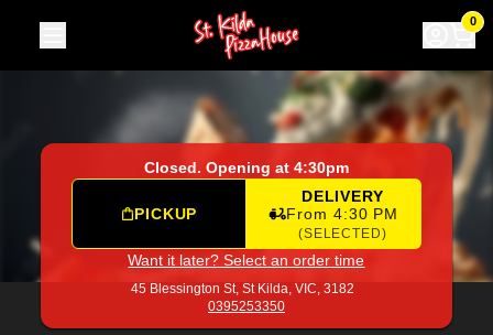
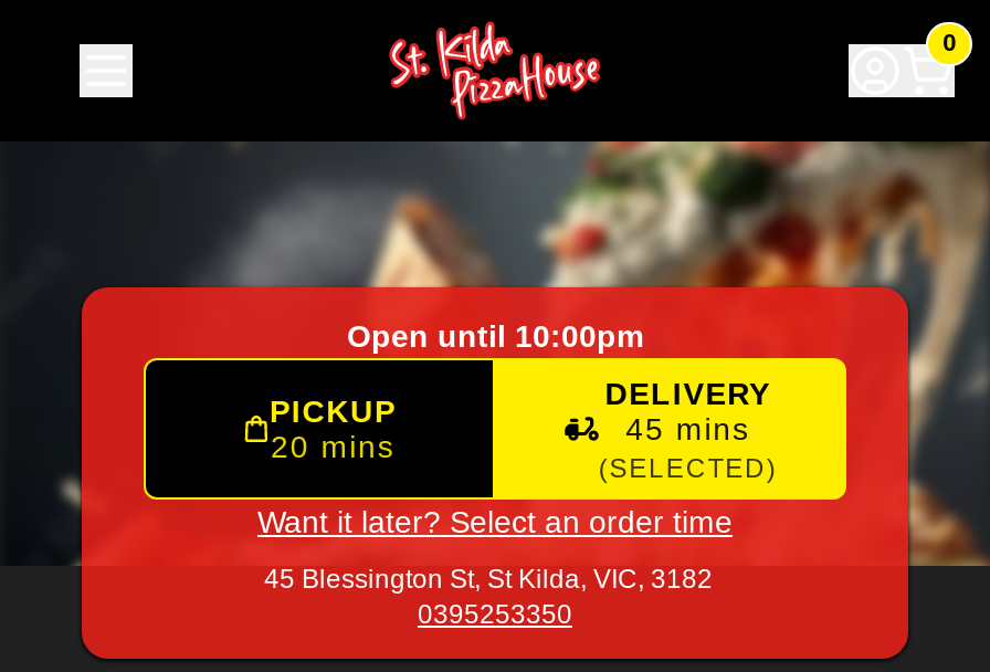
- Closed. Opening at 4:30pm
+ Open until 10:00pm

- From 4:30 PM
+ 45 mins

+ 20 mins
